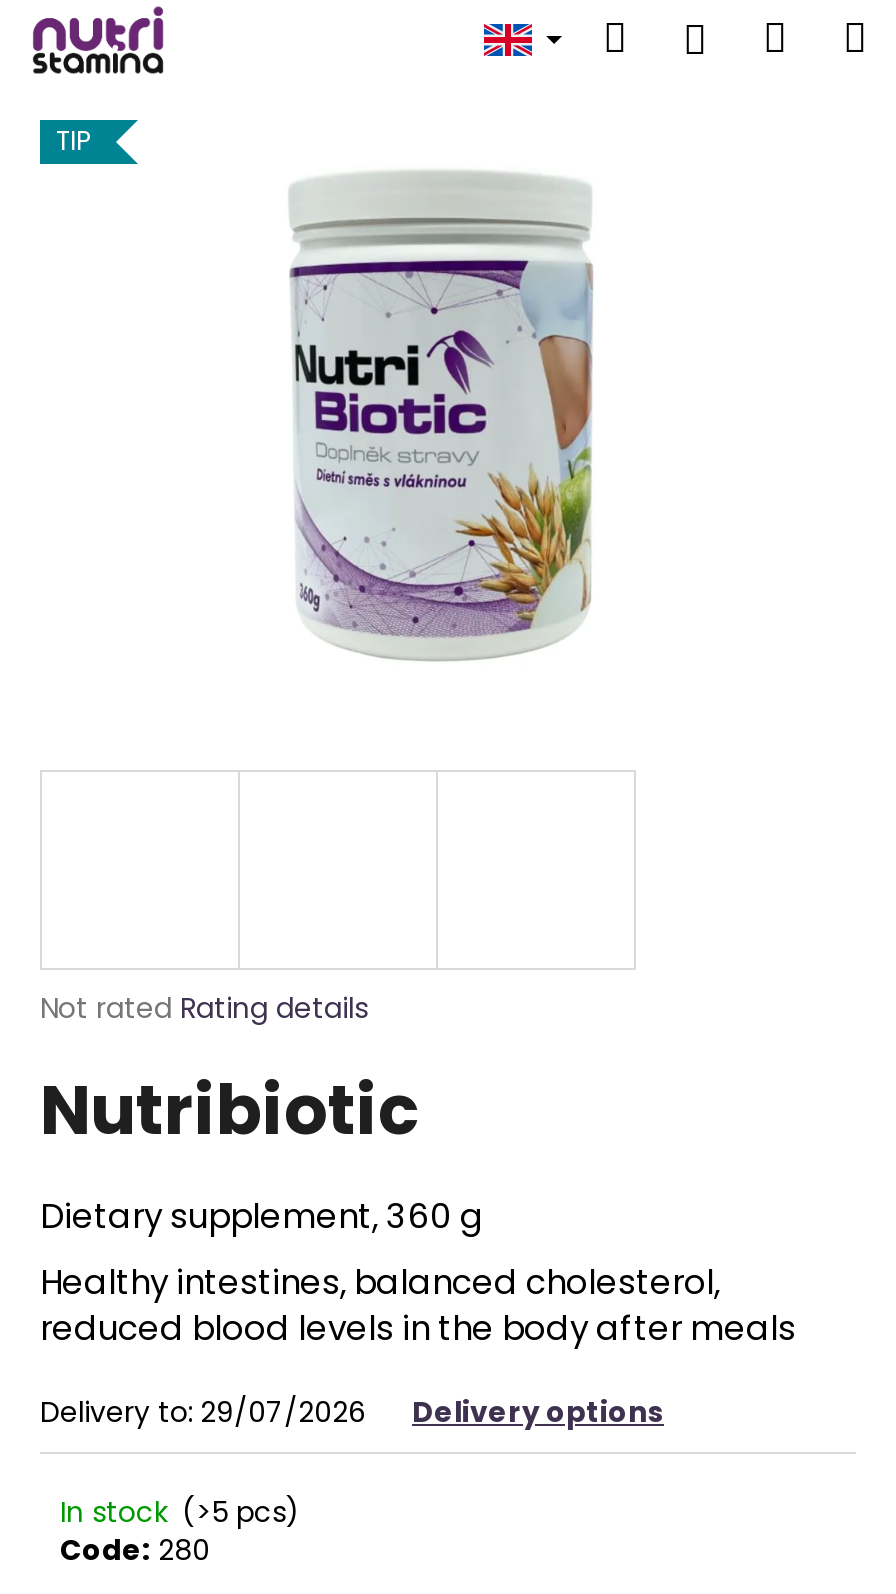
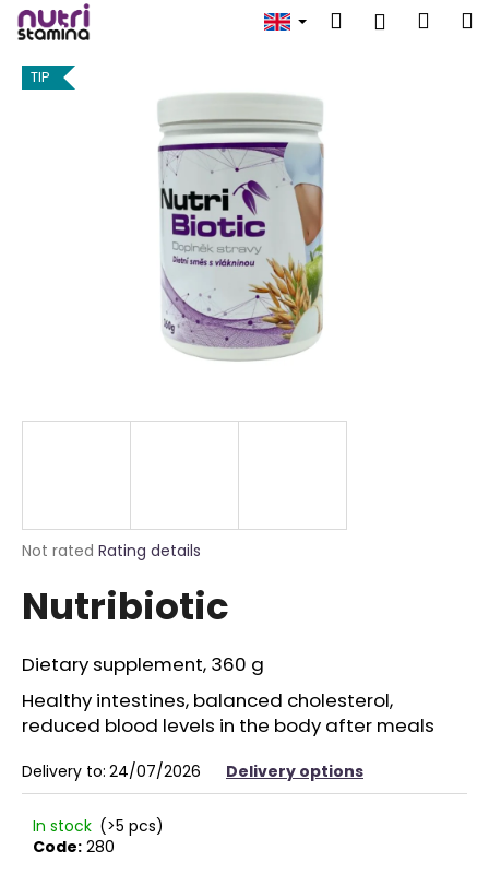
- Delivery to: 29/07/2026 Delivery options
+ Delivery to: 24/07/2026 Delivery options
